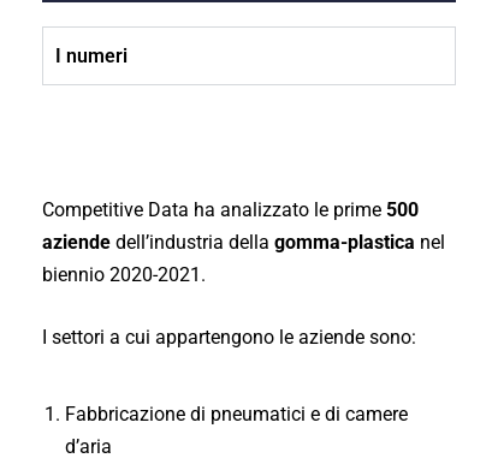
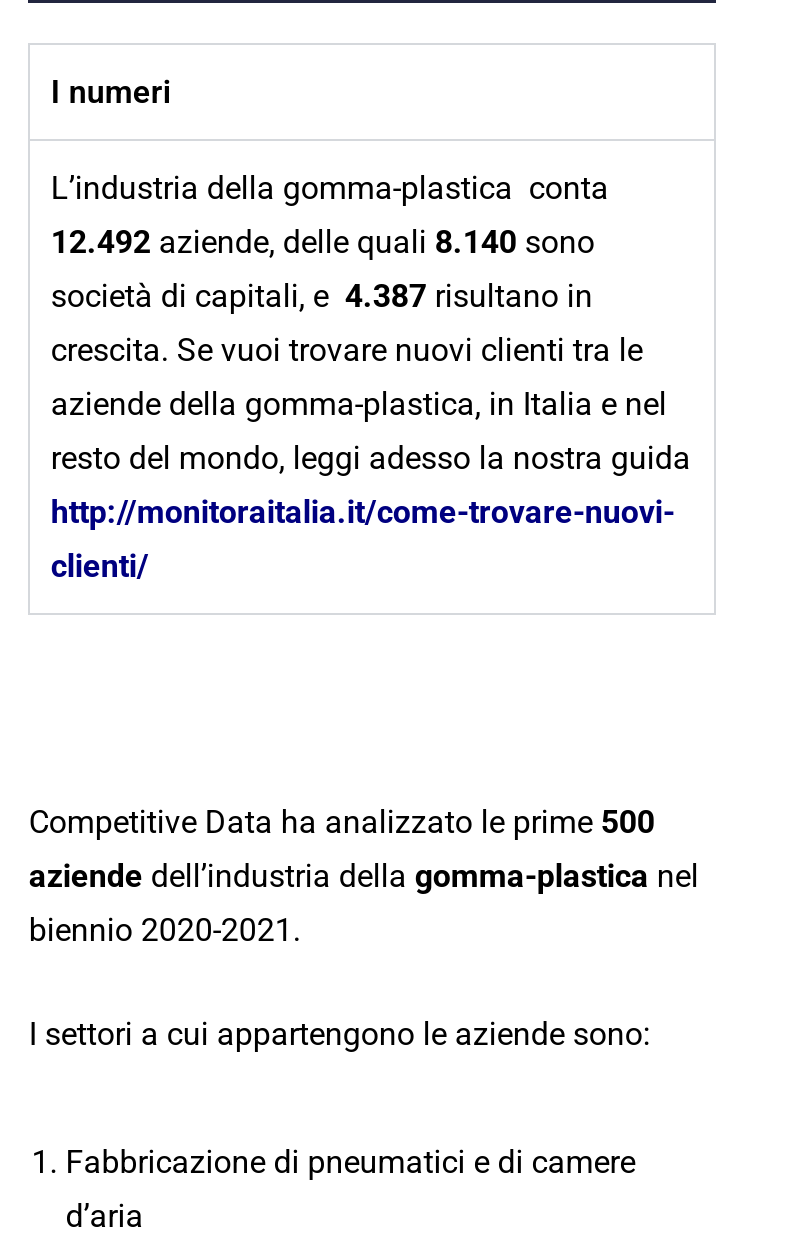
+ L’industria della gomma-plastica conta
+ 12.492 aziende, delle quali 8.140 sono
+ società di capitali, e 4.387 risultano in
+ crescita. Se vuoi trovare nuovi clienti tra le
+ aziende della gomma-plastica, in Italia e nel
+ resto del mondo, leggi adesso la nostra guida
+ http://monitoraitalia.it/come-trovare-nuovi-
+ clienti/
